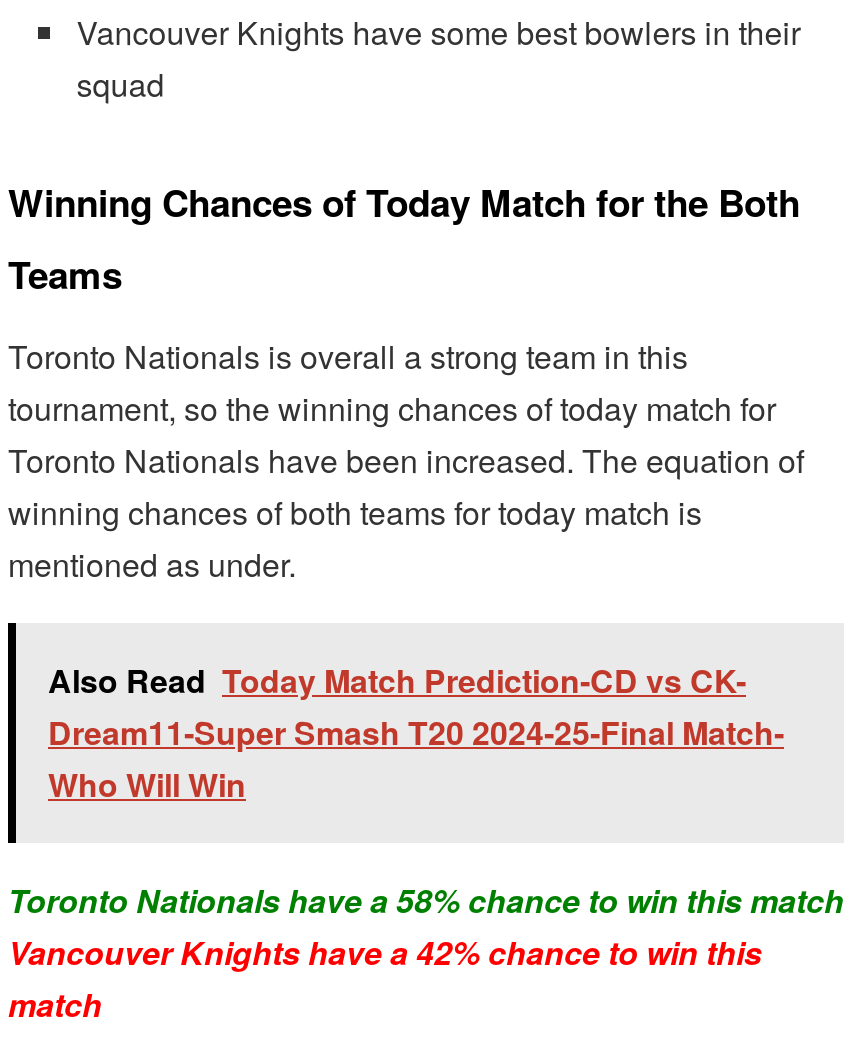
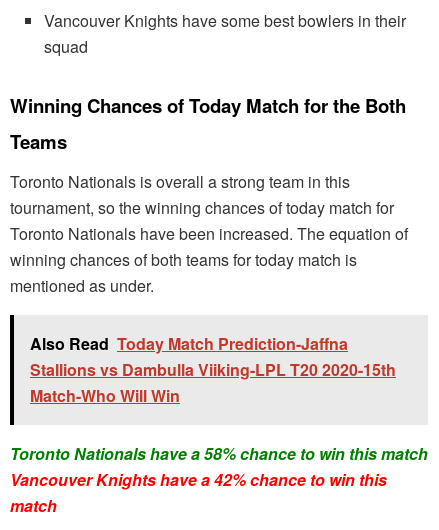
- Also Read Today Match Prediction-CD vs CK-
- Dream11-Super Smash T20 2024-25-Final Match-
- Who Will Win
+ Also Read Today Match Prediction-Jaffna
+ Stallions vs Dambulla Viiking-LPL T20 2020-15th
+ Match-Who Will Win
